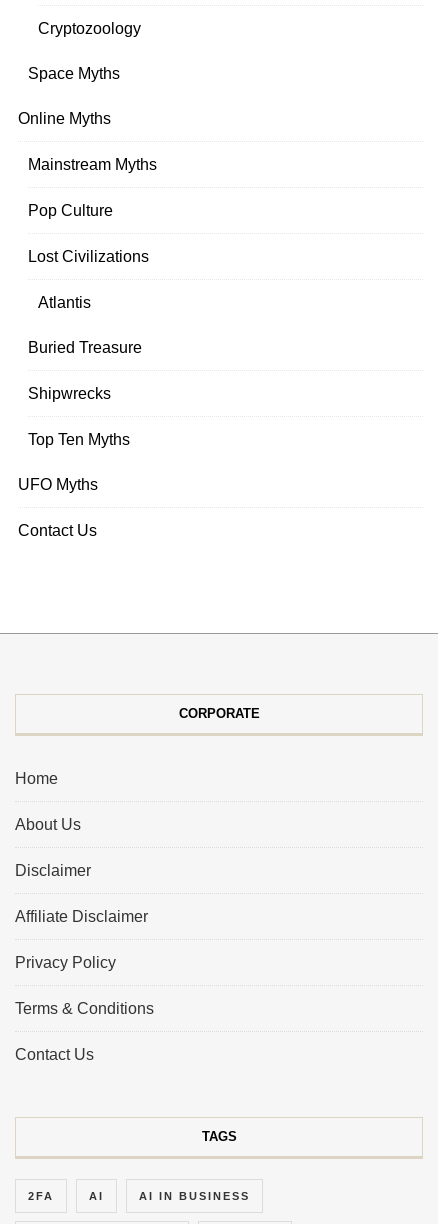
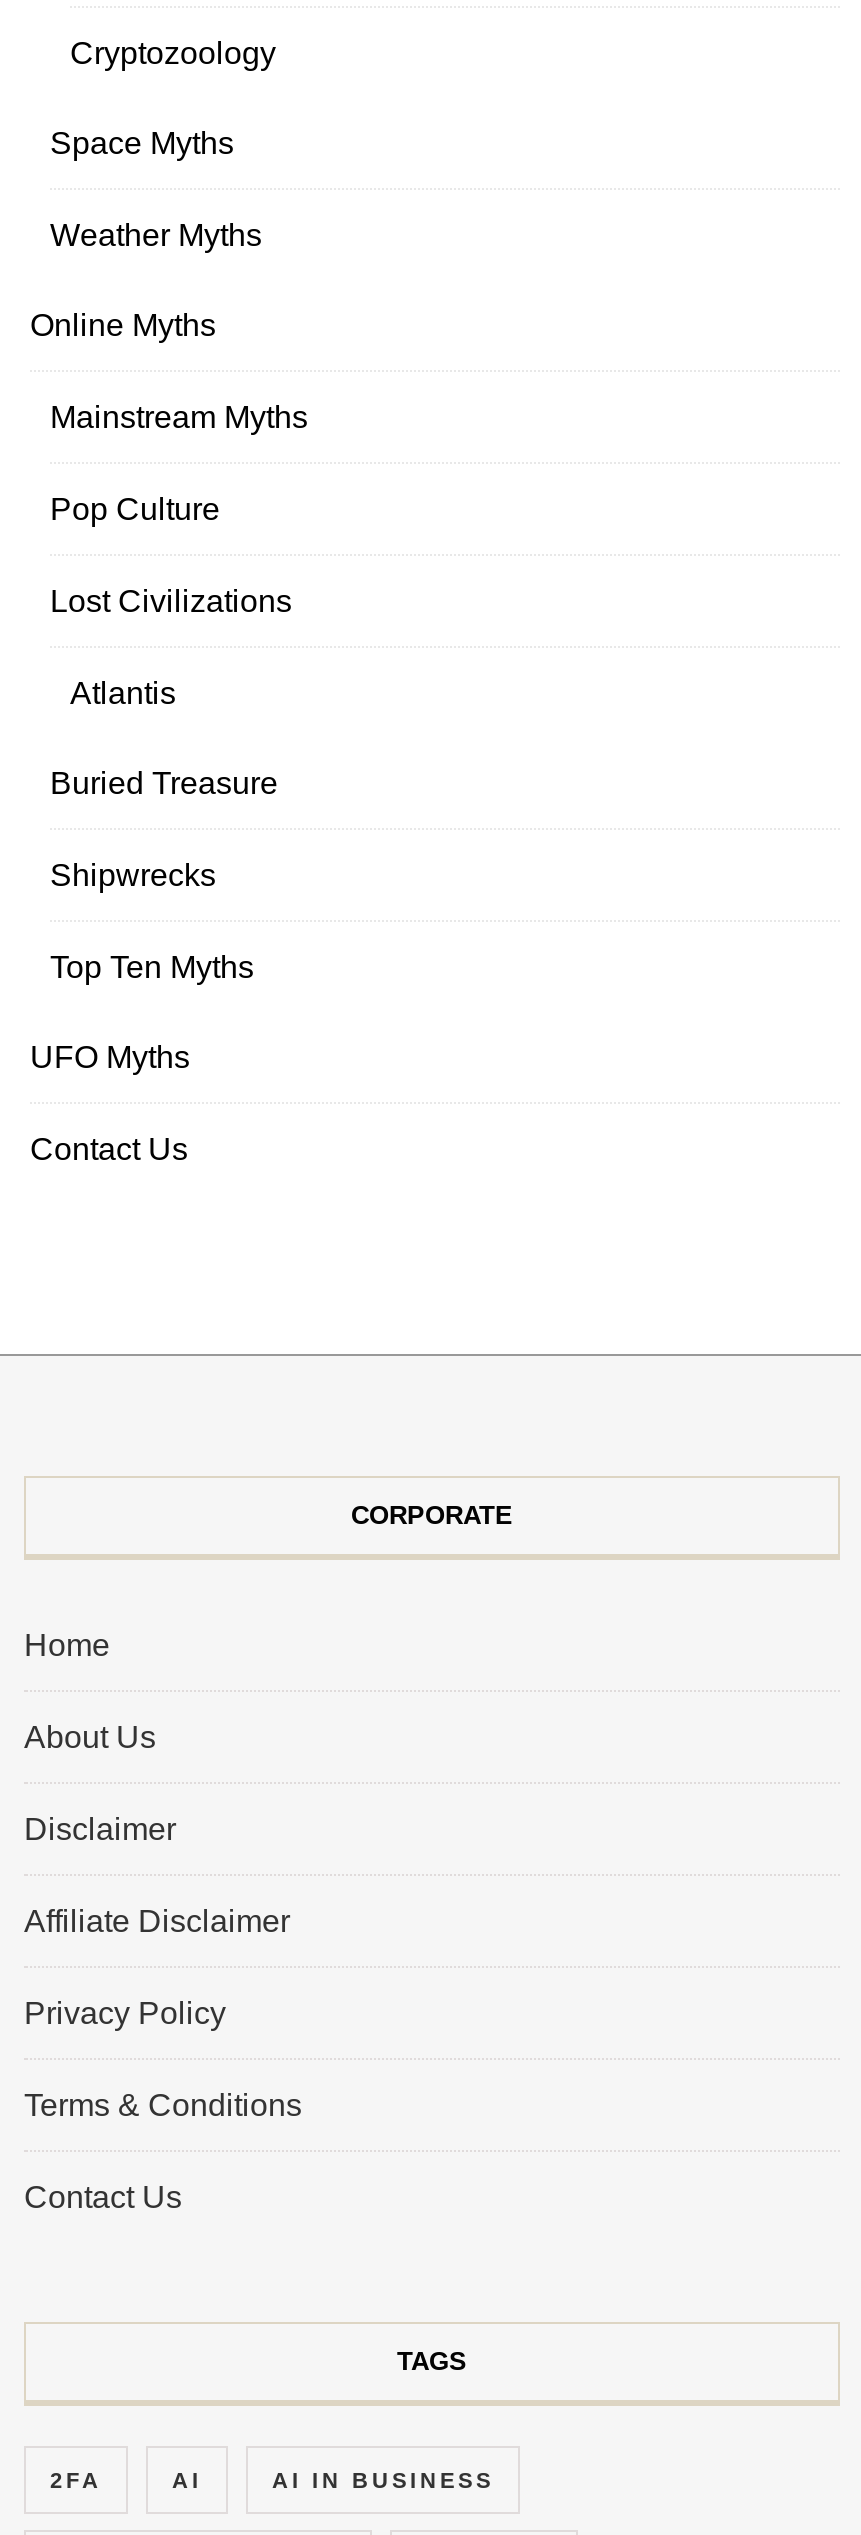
+ Weather Myths
